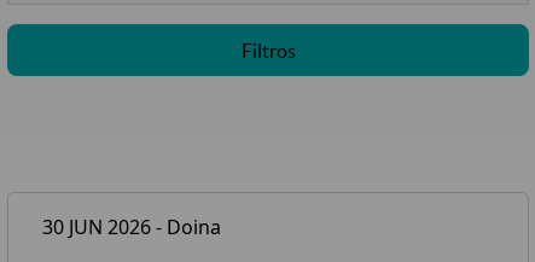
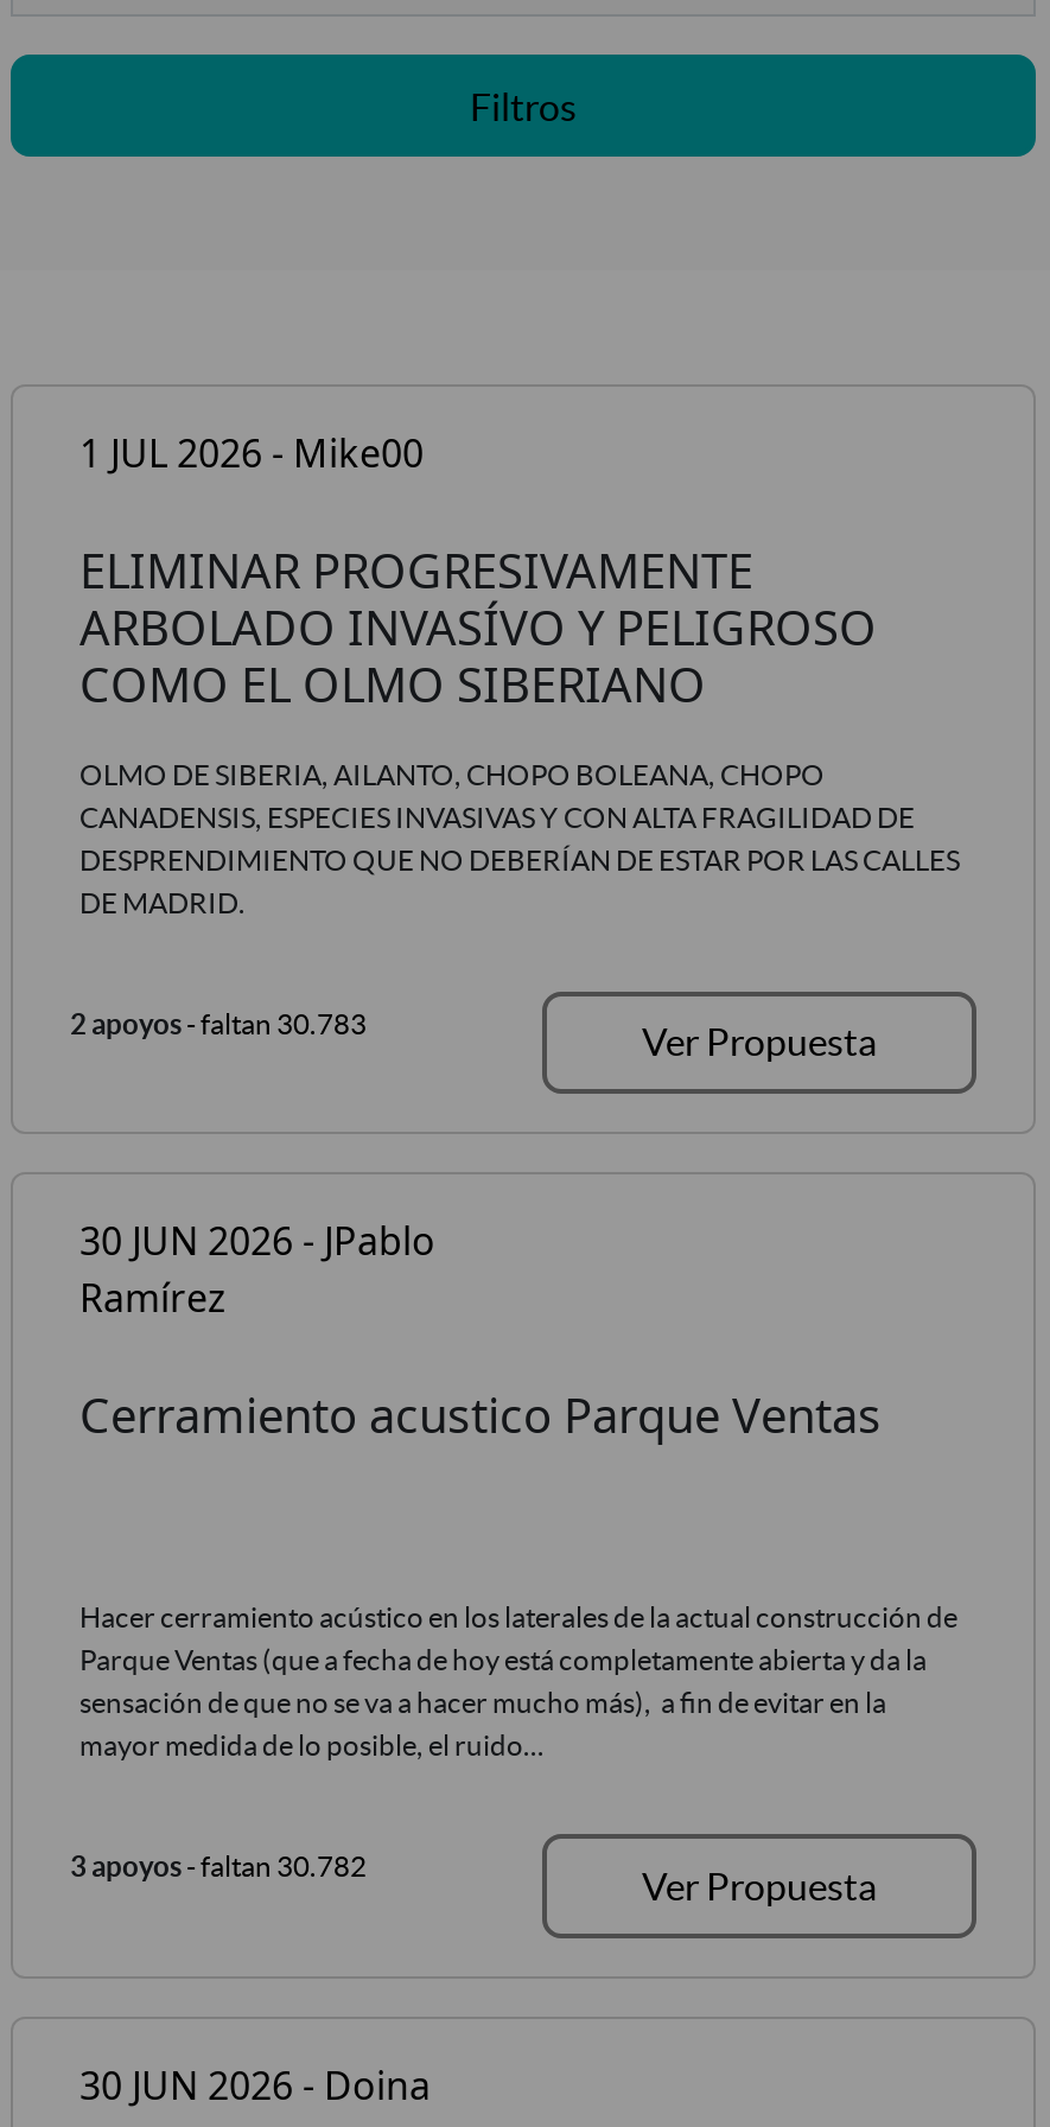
+ 2 apoyos - faltan 30.783
+ Ver Propuesta

+ 3 apoyos - faltan 30.782
+ Ver Propuesta

+ 1 JUL 2026 - Mike00
+ ELIMINAR PROGRESIVAMENTE
+ ARBOLADO INVASÍVO Y PELIGROSO
+ COMO EL OLMO SIBERIANO
+ OLMO DE SIBERIA, AILANTO, CHOPO BOLEANA, CHOPO
+ CANADENSIS, ESPECIES INVASIVAS Y CON ALTA FRAGILIDAD DE
+ DESPRENDIMIENTO QUE NO DEBERÍAN DE ESTAR POR LAS CALLES
+ DE MADRID.

+ 30 JUN 2026 - JPablo
+ Ramírez
+ Cerramiento acustico Parque Ventas
+ Hacer cerramiento acústico en los laterales de la actual construcción de
+ Parque Ventas (que a fecha de hoy está completamente abierta y da la
+ sensación de que no se va a hacer mucho más), a fin de evitar en la
+ mayor medida de lo posible, el ruido...
